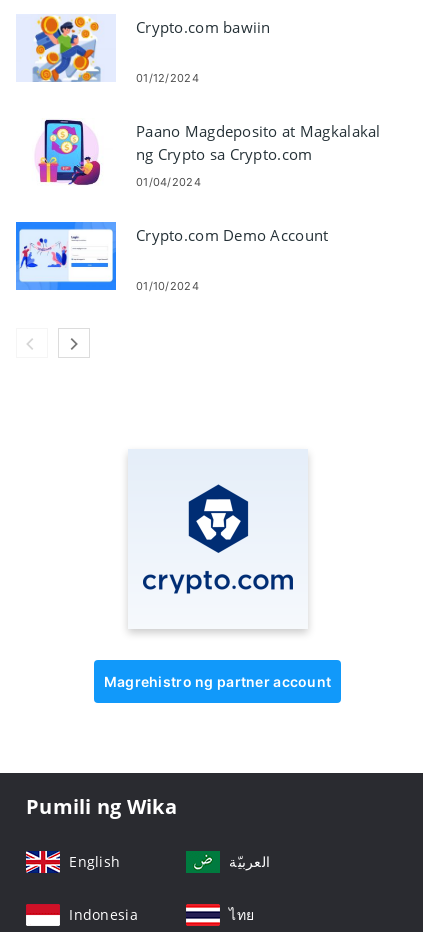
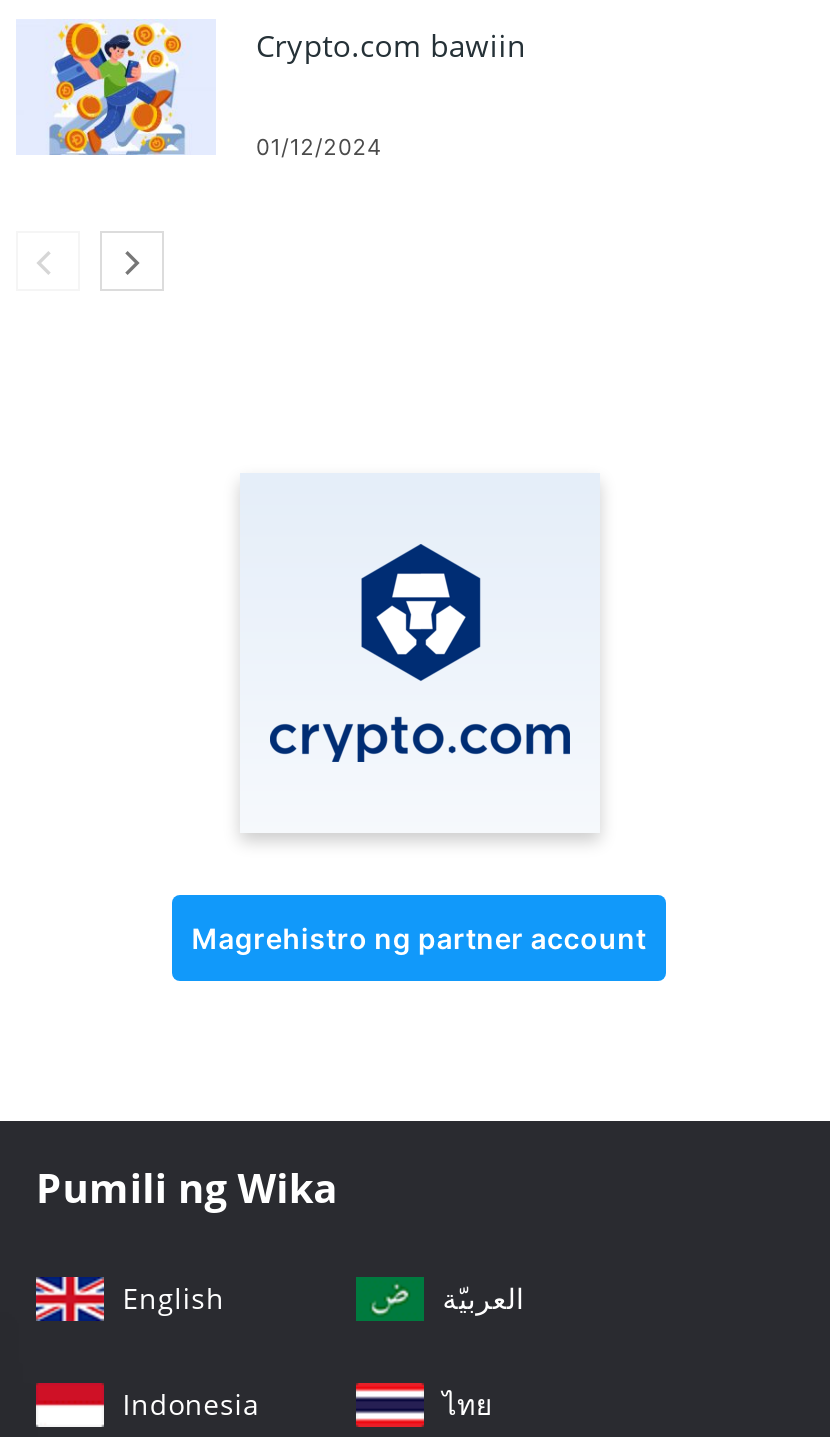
- [image]
- Paano Magdeposito at Magkalakal
- ng Crypto sa Crypto.com
- 01/04/2024
- Crypto.com Demo Account
- 01/10/2024

- [image]
